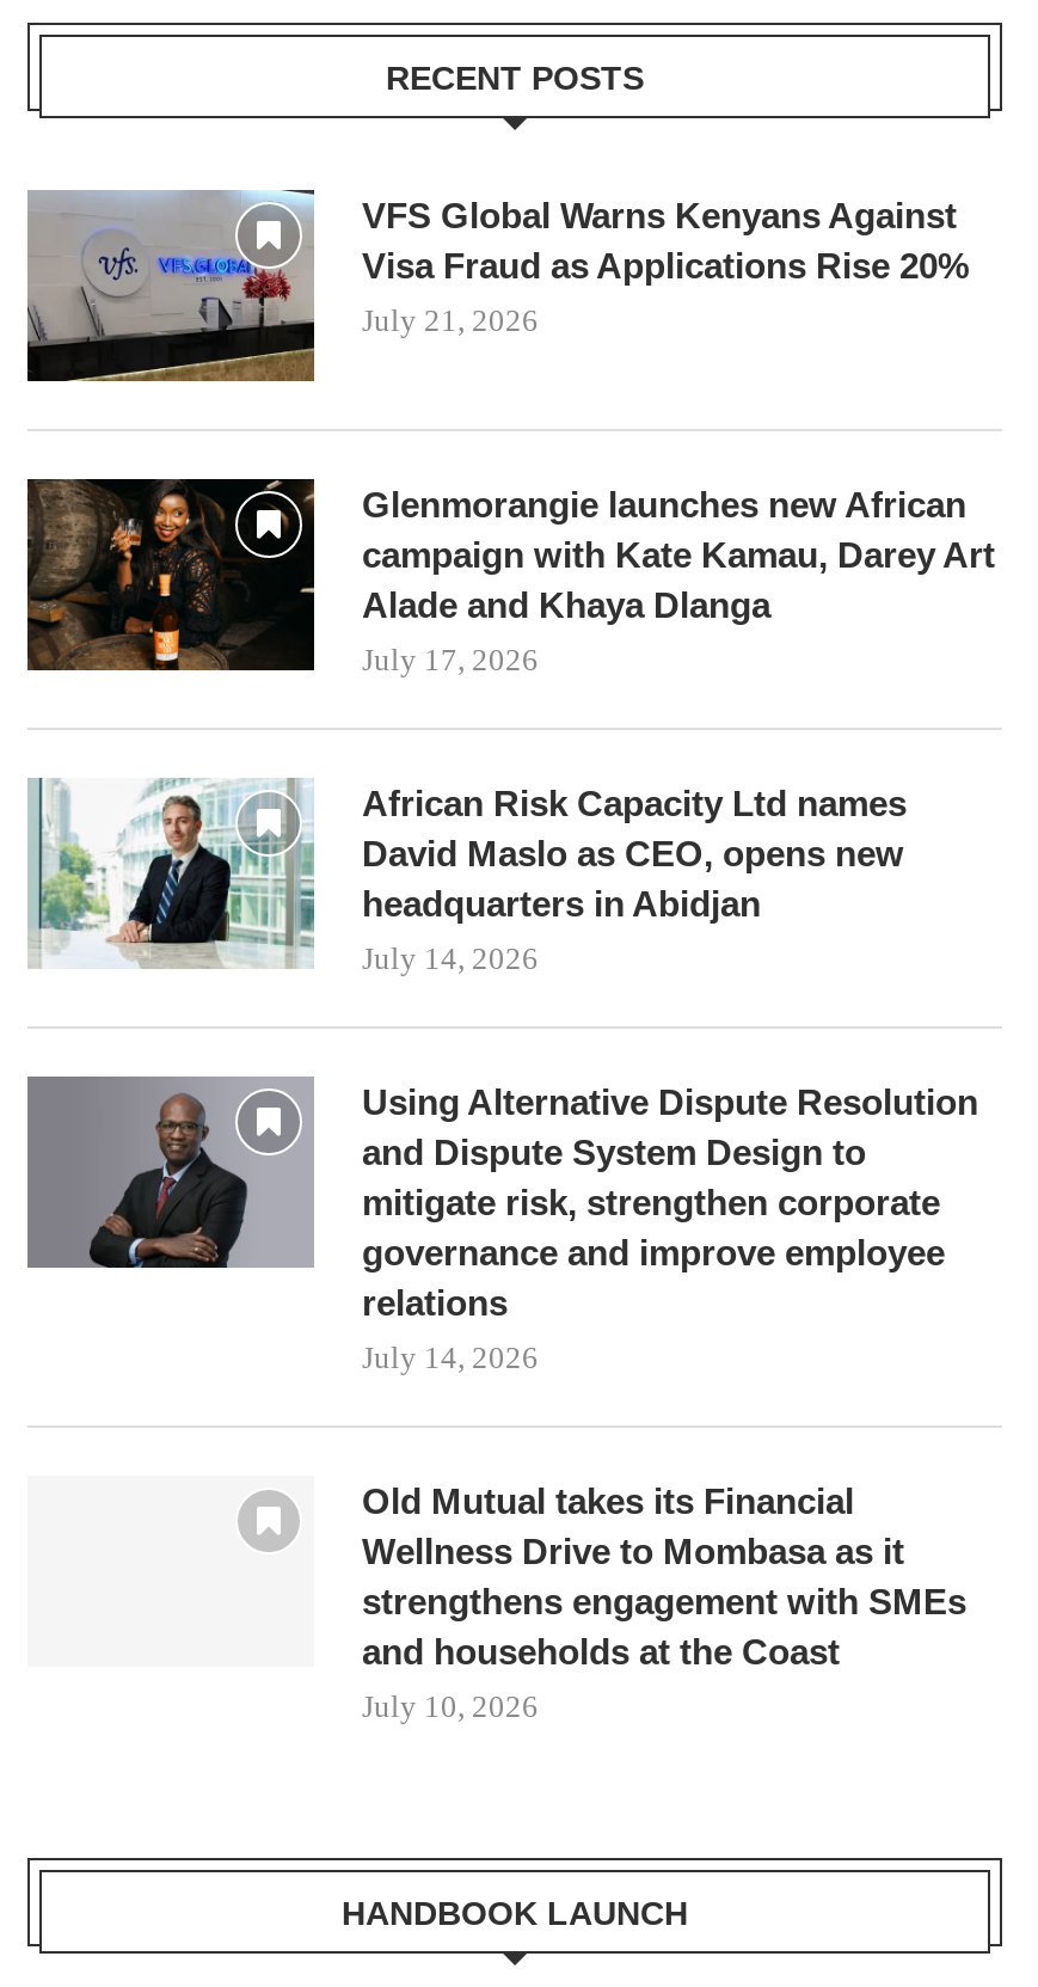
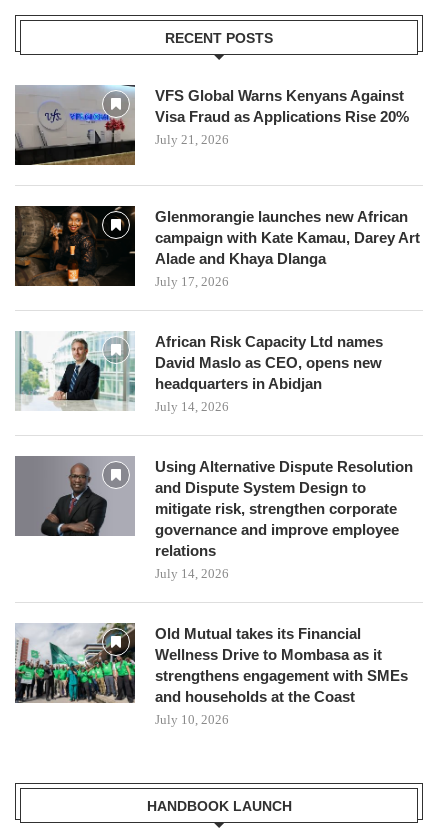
+ [image]
